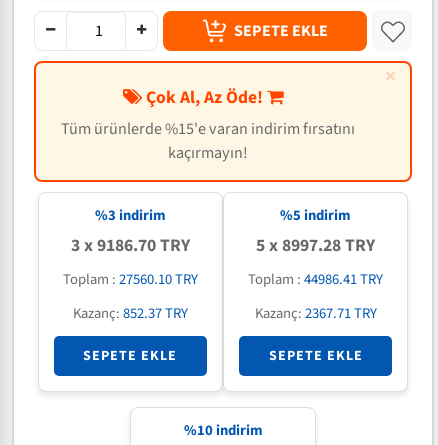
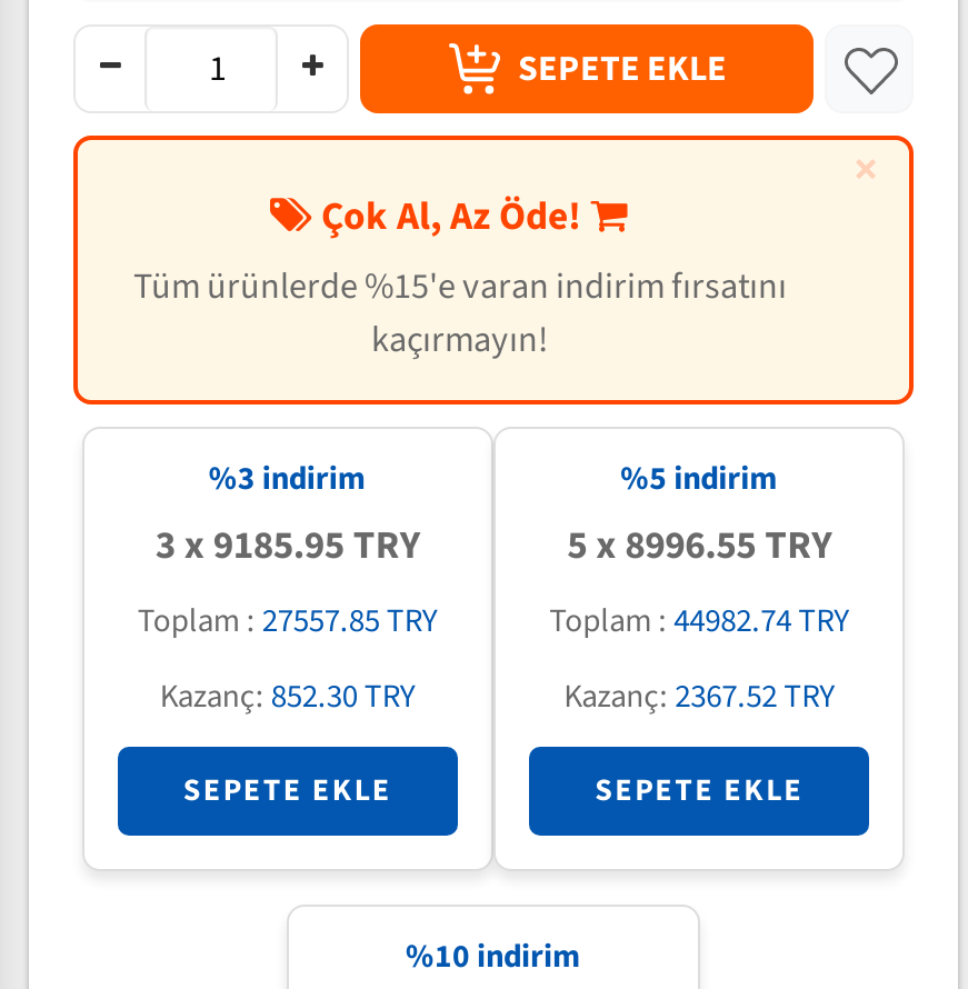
- 3 x 9186.70 TRY
+ 3 x 9185.95 TRY

- 5 x 8997.28 TRY
+ 5 x 8996.55 TRY

- Toplam : 27560.10 TRY
+ Toplam : 27557.85 TRY

- Toplam : 44986.41 TRY
+ Toplam : 44982.74 TRY

- Kazanç: 852.37 TRY
+ Kazanç: 852.30 TRY

- Kazanç: 2367.71 TRY
+ Kazanç: 2367.52 TRY
